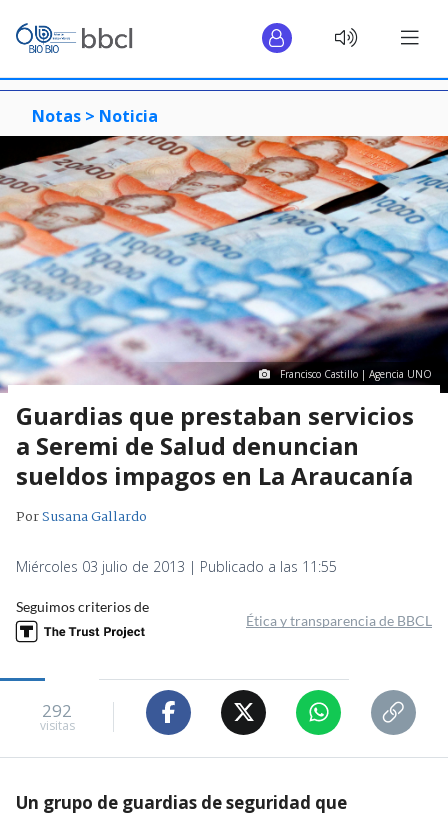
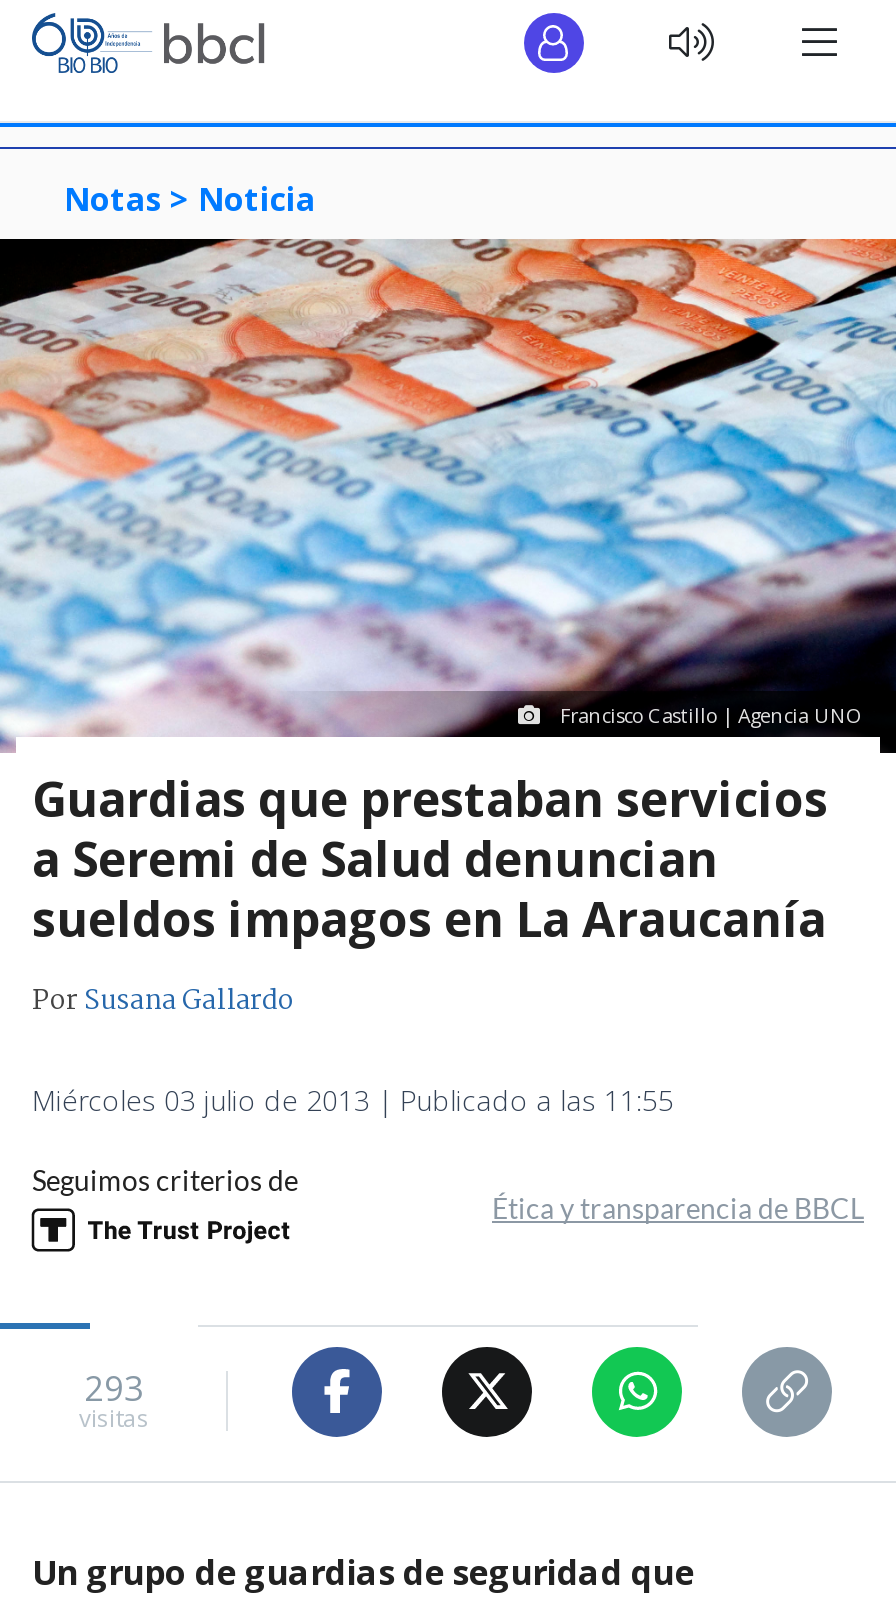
- 292
+ 293
